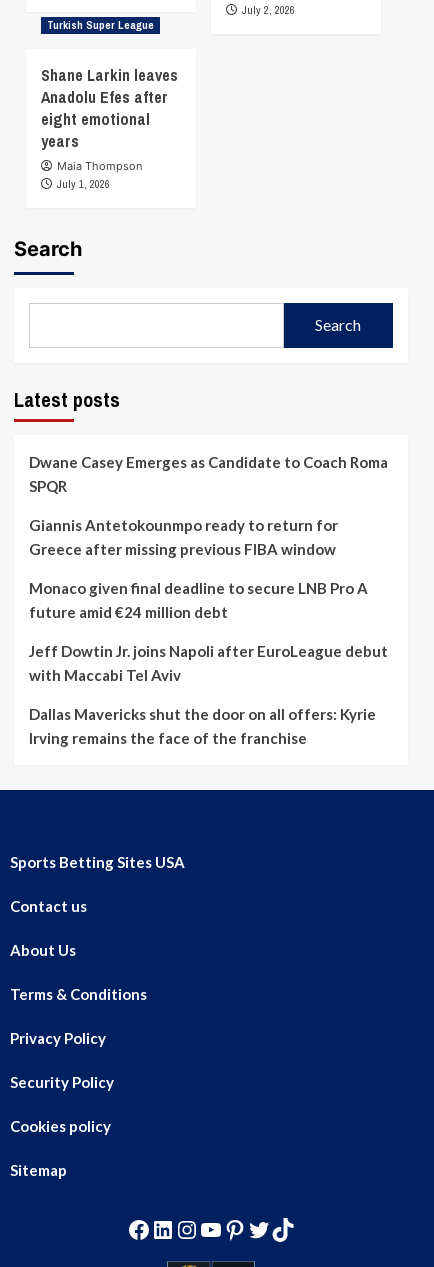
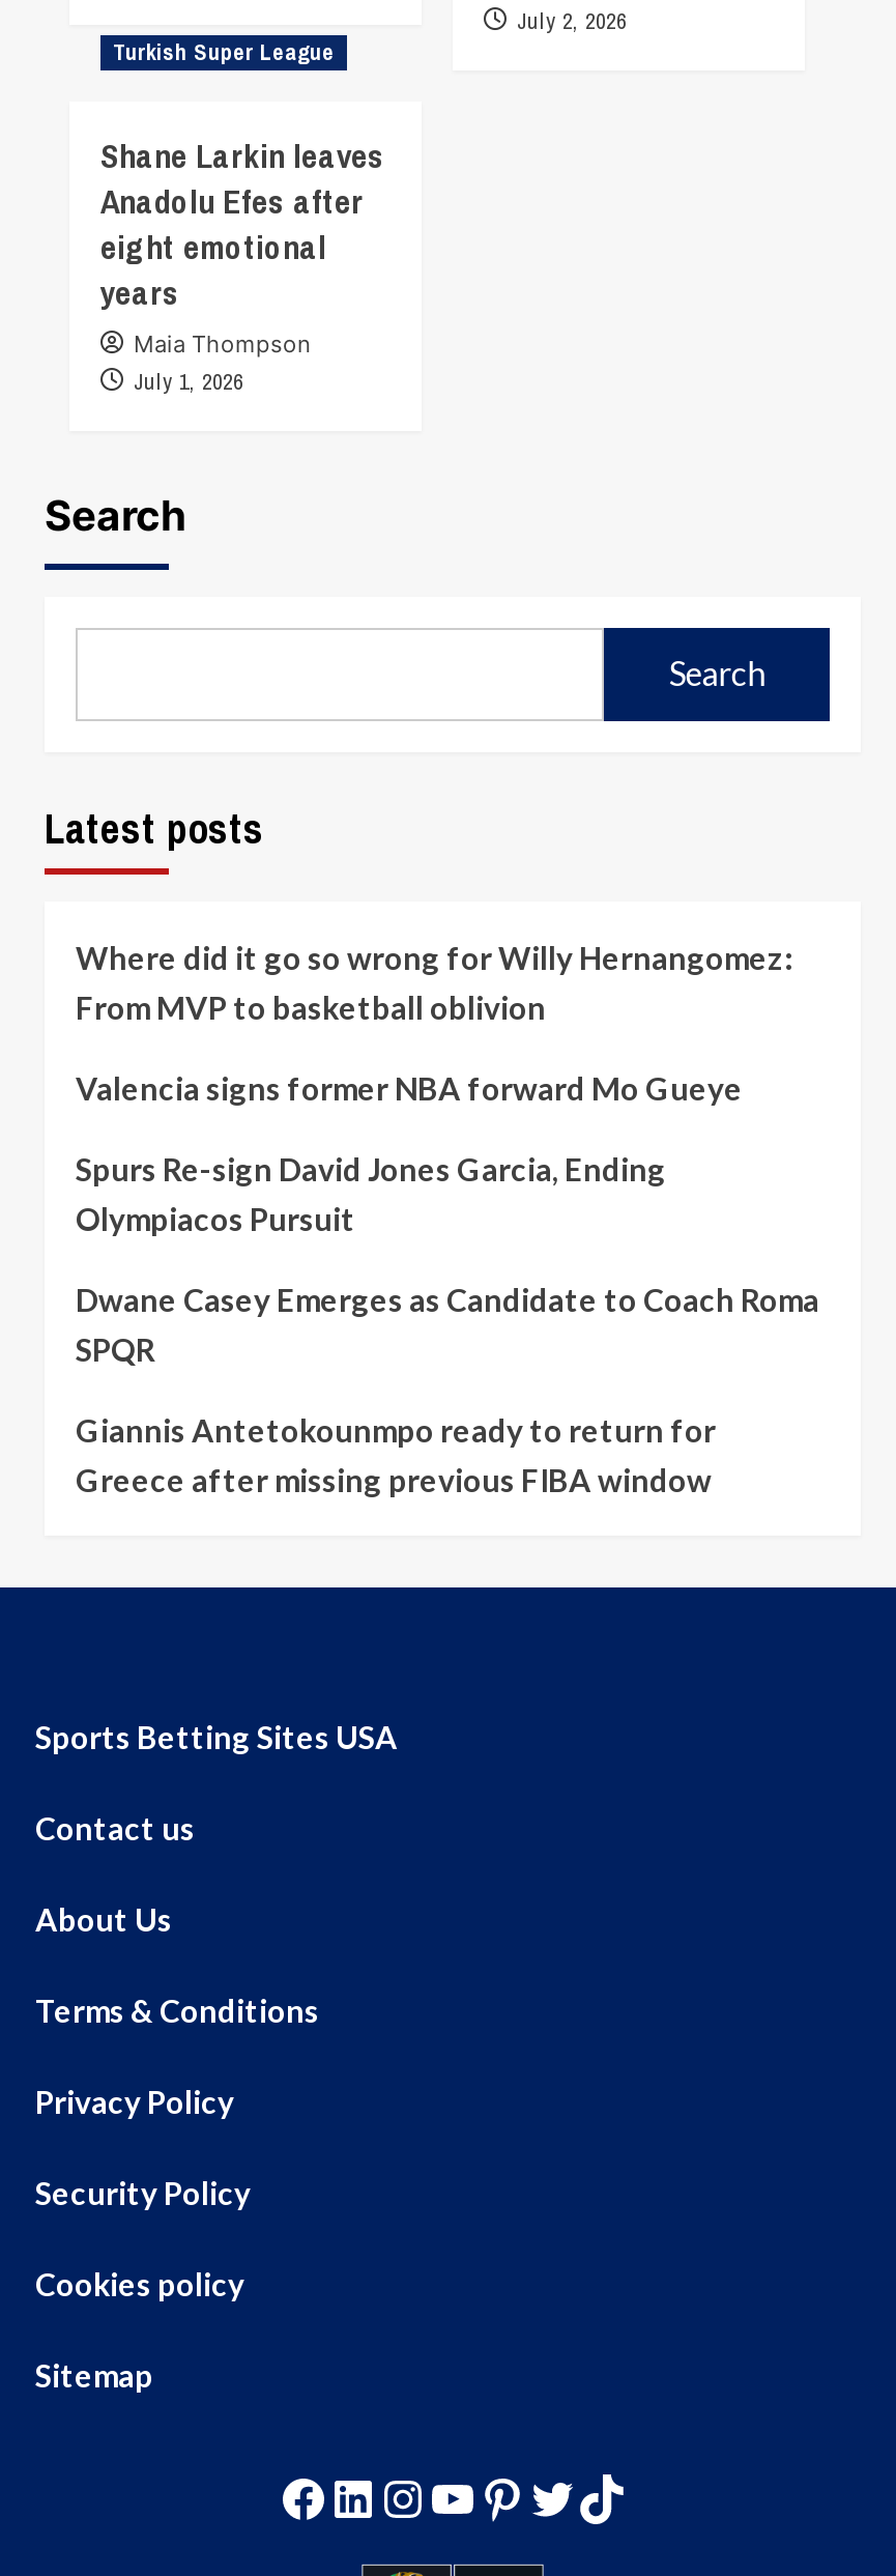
+ Where did it go so wrong for Willy Hernangomez:
+ From MVP to basketball oblivion
+ Valencia signs former NBA forward Mo Gueye
+ Spurs Re-sign David Jones Garcia, Ending
+ Olympiacos Pursuit

moved down: Dwane Casey Emerges as Candidate to Coach Roma | SPQR | Giannis Antetokounmpo ready to return for | Greece after missing previous FIBA window

- Monaco given final deadline to secure LNB Pro A
- future amid €24 million debt
- Jeff Dowtin Jr. joins Napoli after EuroLeague debut
- with Maccabi Tel Aviv
- Dallas Mavericks shut the door on all offers: Kyrie
- Irving remains the face of the franchise
